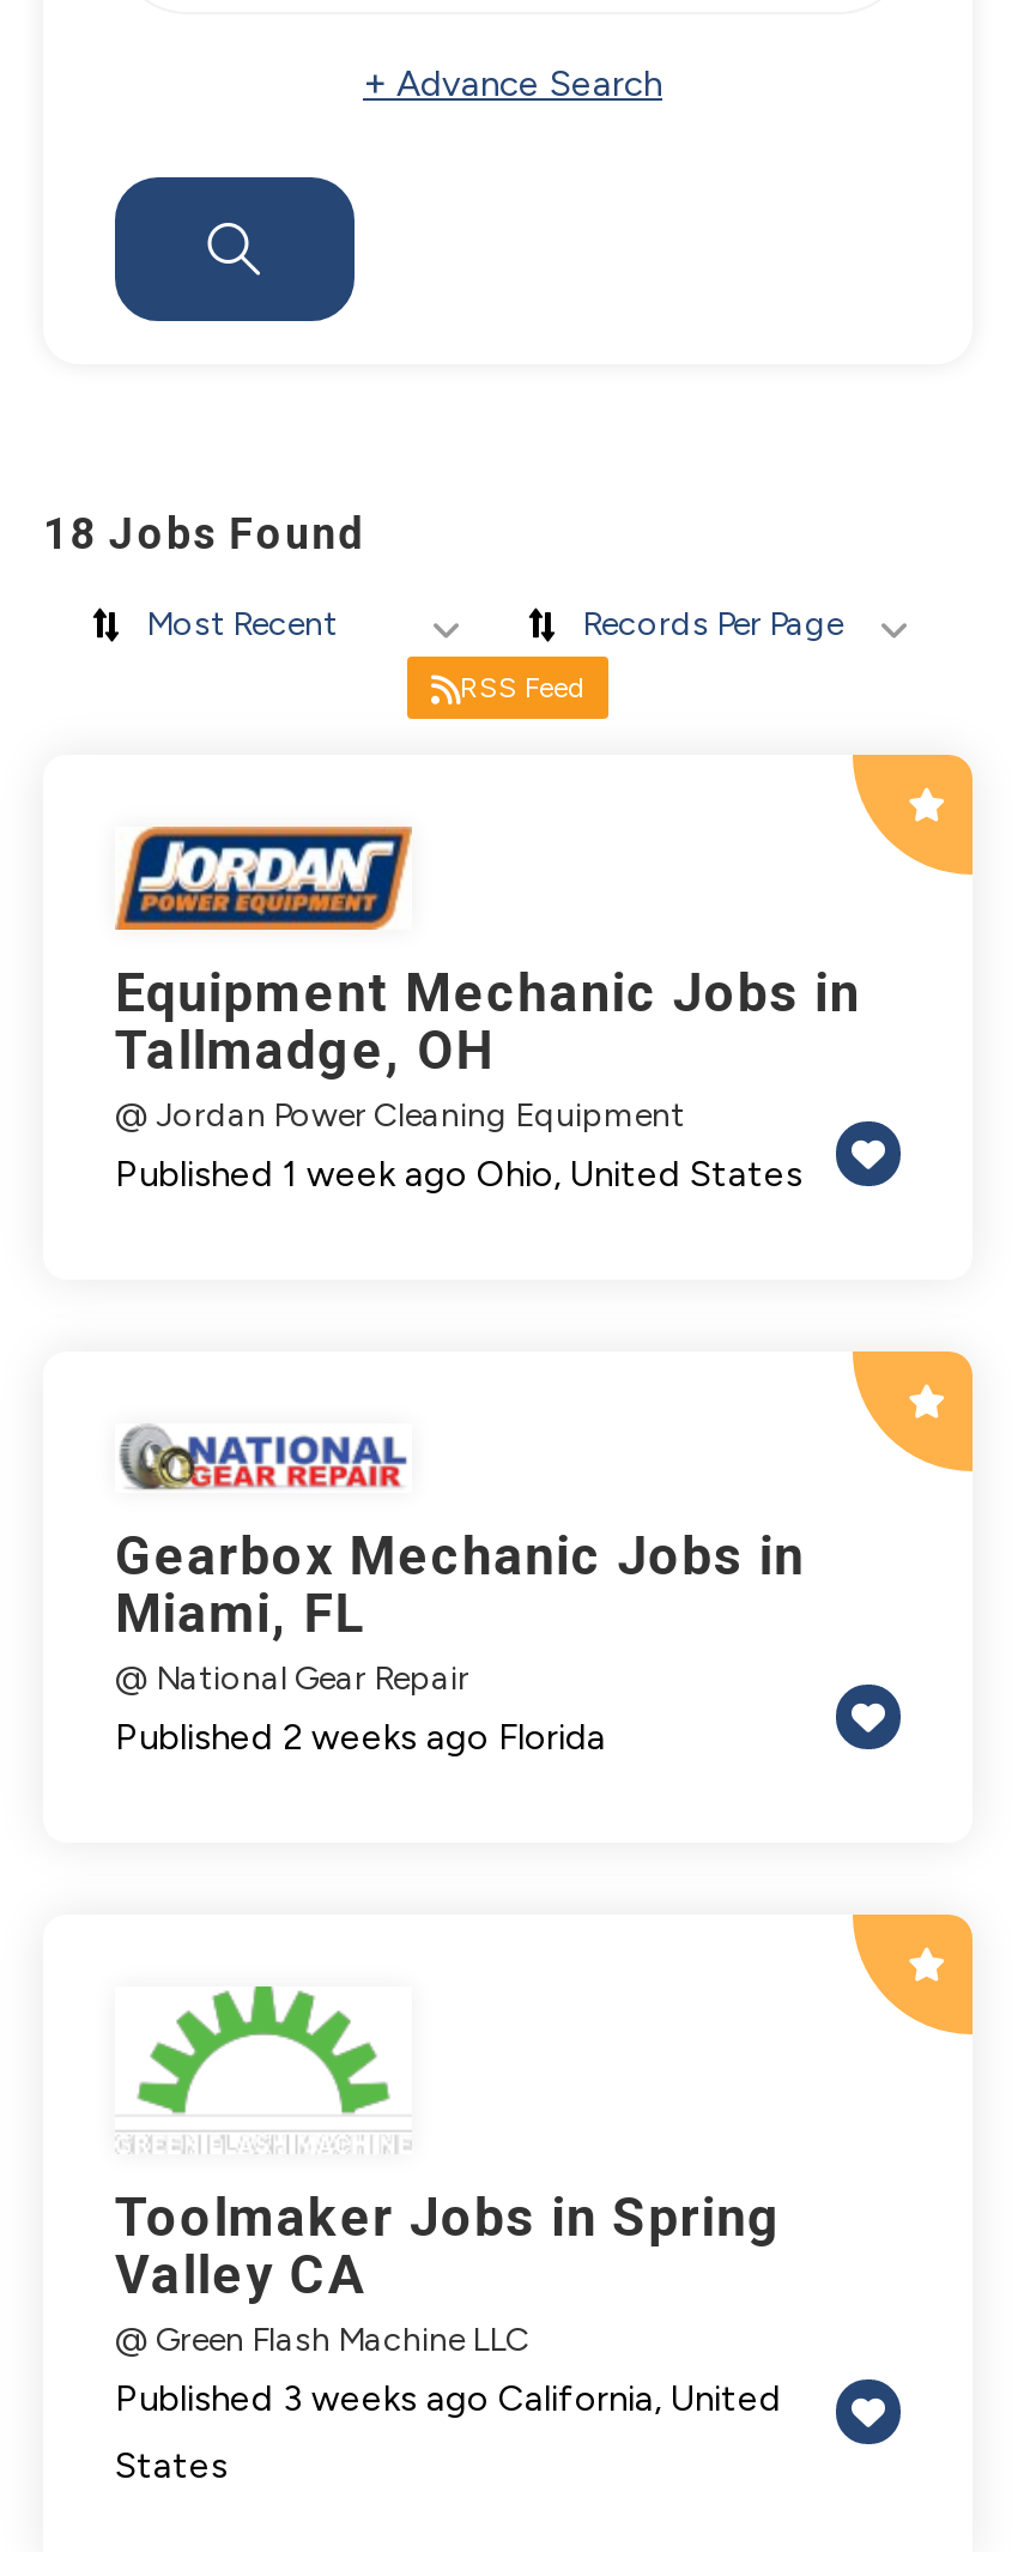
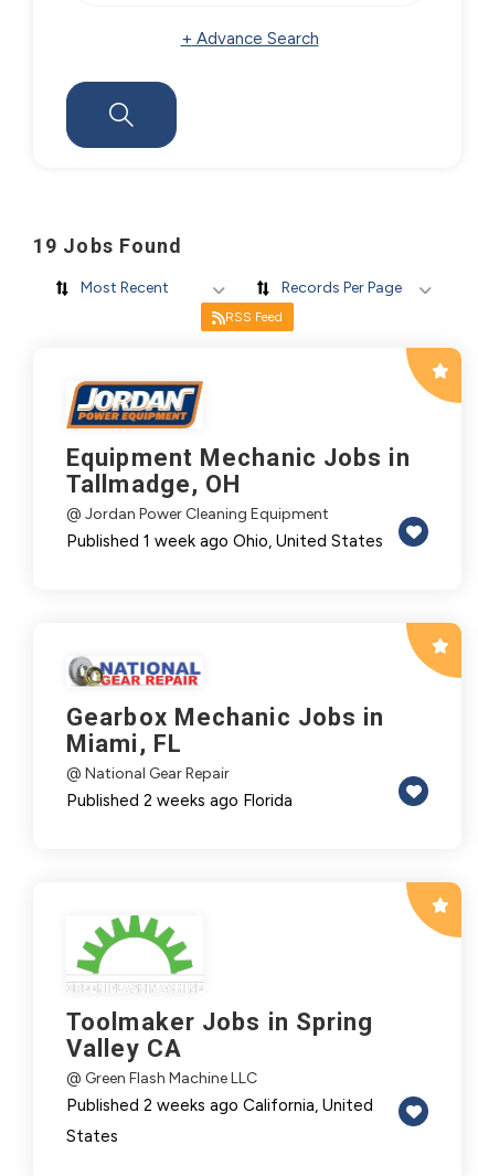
- 18 Jobs Found
+ 19 Jobs Found

- Published 3 weeks ago California, United
+ Published 2 weeks ago California, United
